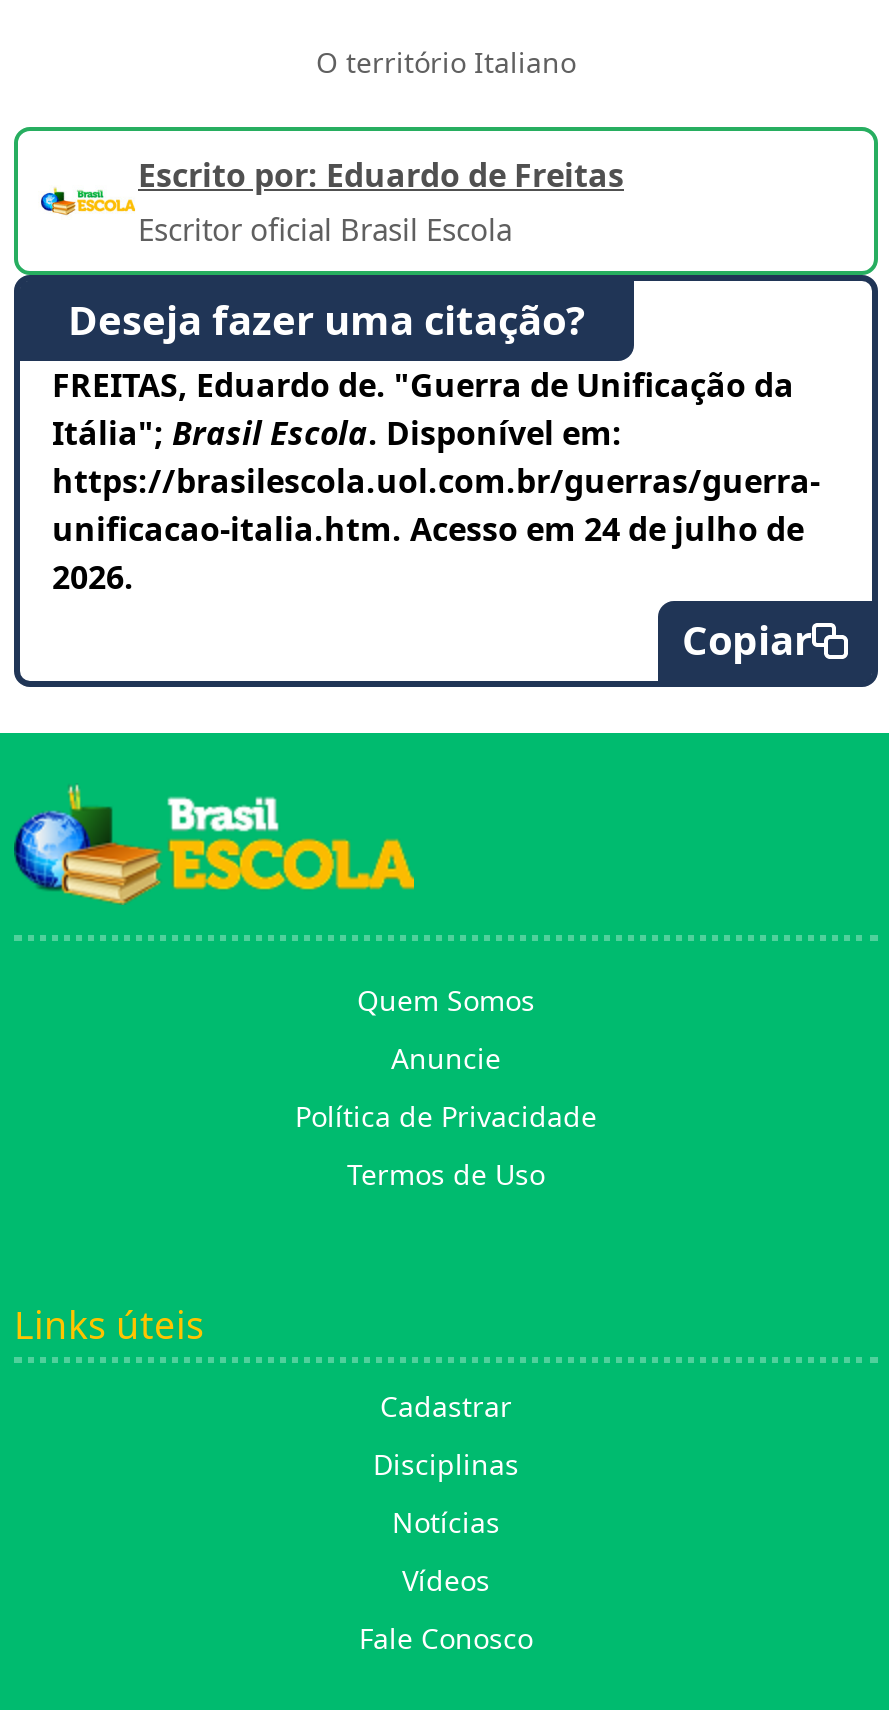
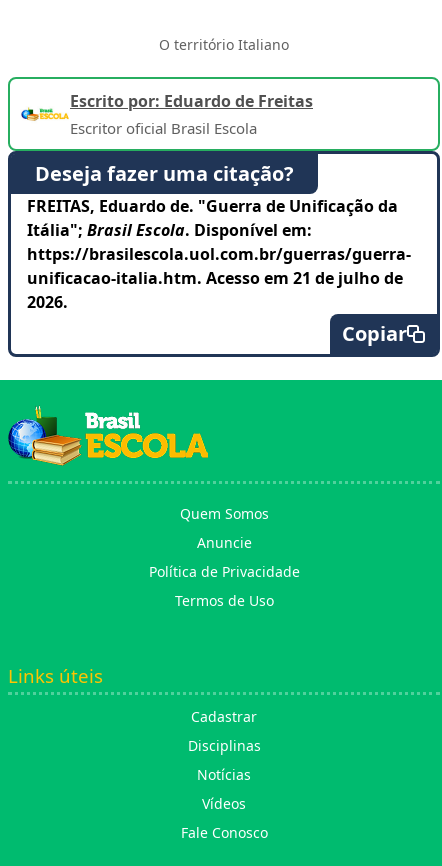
- unificacao-italia.htm. Acesso em 24 de julho de
+ unificacao-italia.htm. Acesso em 21 de julho de
